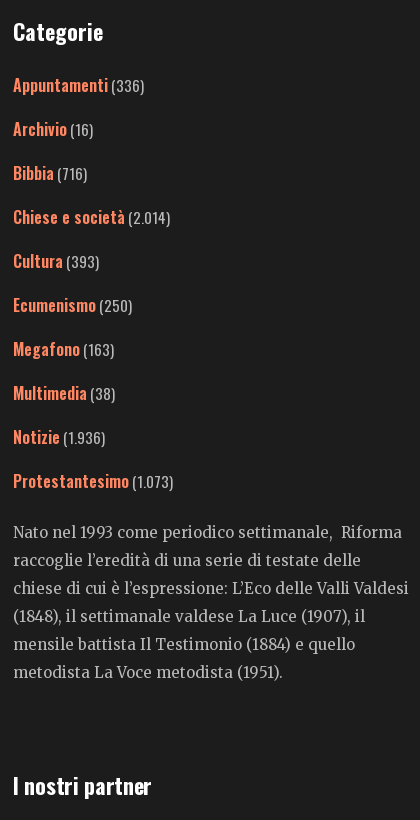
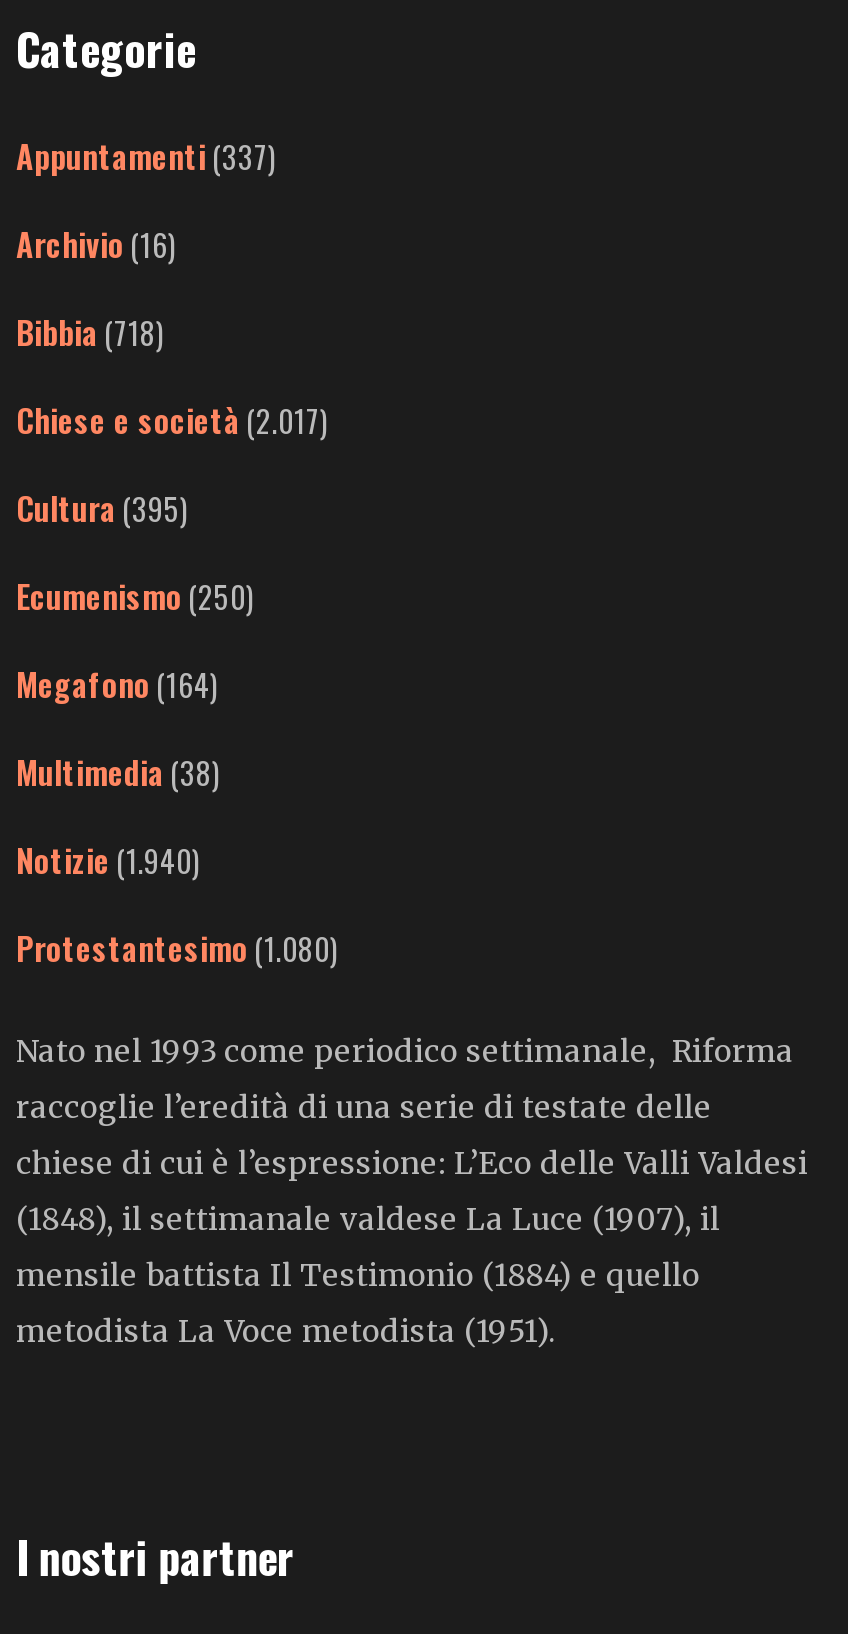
- Appuntamenti (336)
+ Appuntamenti (337)

- Bibbia (716)
+ Bibbia (718)

- Chiese e società (2.014)
+ Chiese e società (2.017)

- Cultura (393)
+ Cultura (395)

- Megafono (163)
+ Megafono (164)

- Notizie (1.936)
+ Notizie (1.940)

- Protestantesimo (1.073)
+ Protestantesimo (1.080)
